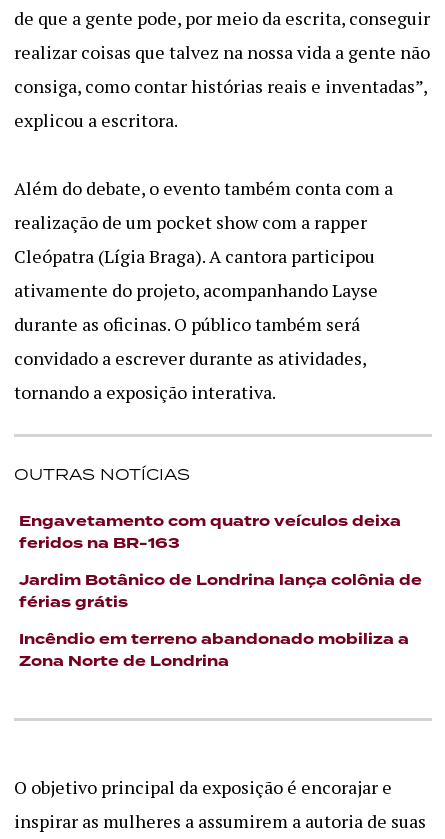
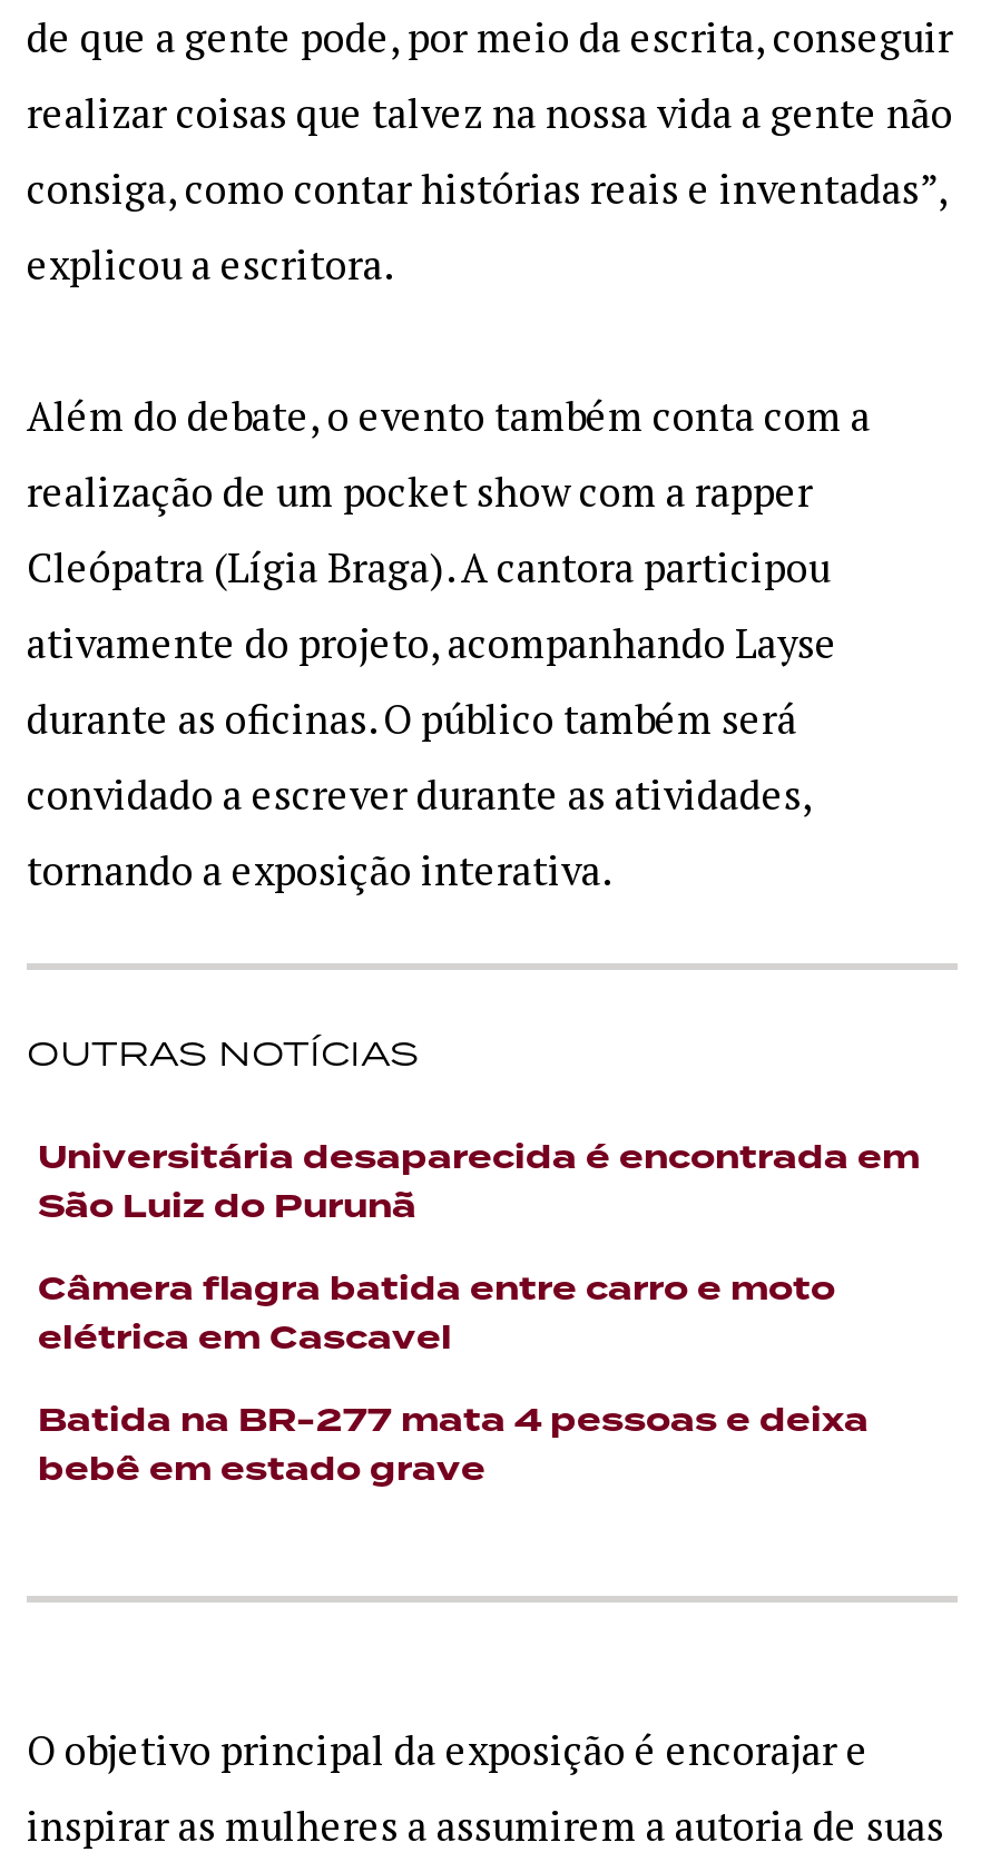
- Engavetamento com quatro veículos deixa
- feridos na BR-163
+ Universitária desaparecida é encontrada em
+ São Luiz do Purunã

- Jardim Botânico de Londrina lança colônia de
- férias grátis
+ Câmera flagra batida entre carro e moto
+ elétrica em Cascavel

- Incêndio em terreno abandonado mobiliza a
- Zona Norte de Londrina
+ Batida na BR-277 mata 4 pessoas e deixa
+ bebê em estado grave
